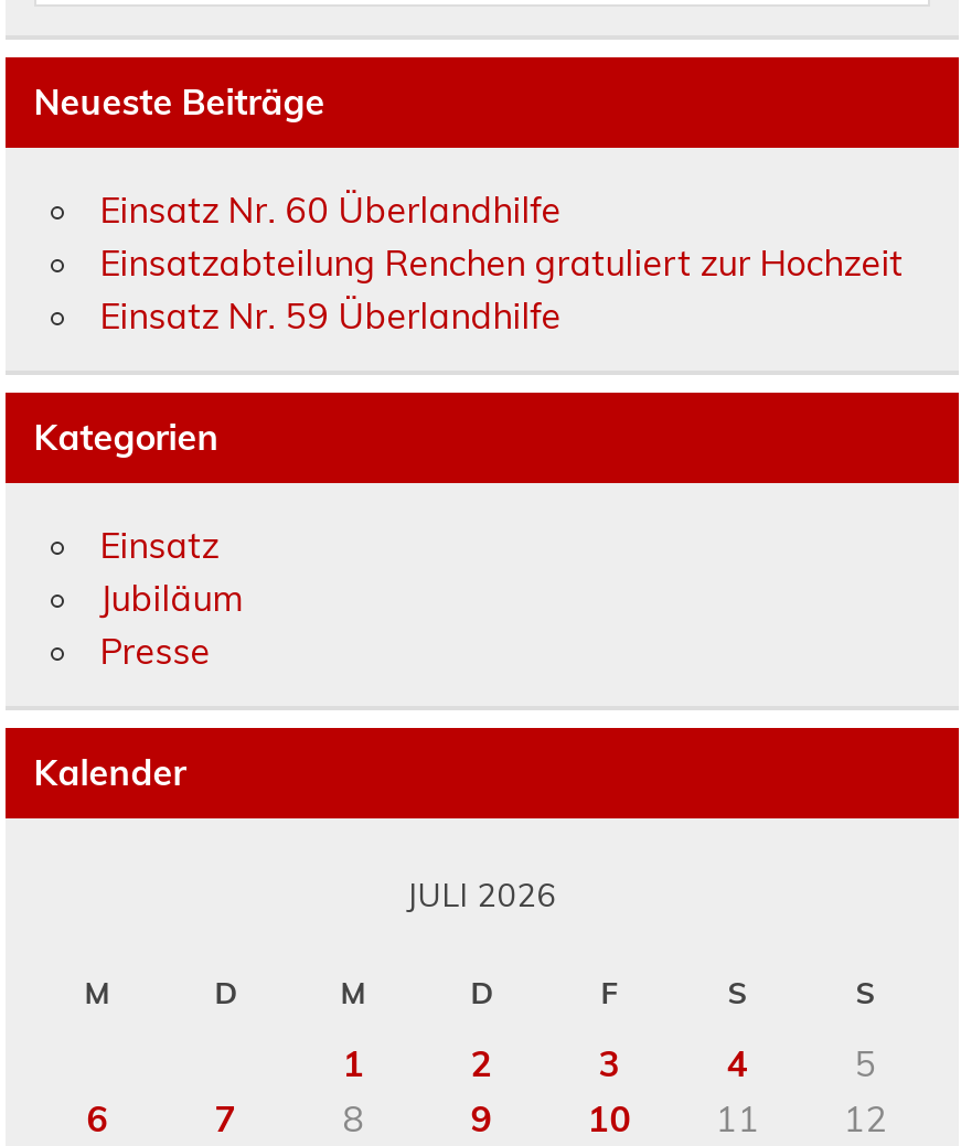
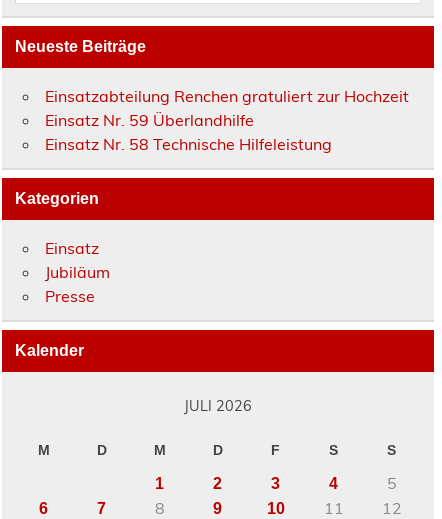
- Einsatz Nr. 60 Überlandhilfe

moved up: Einsatzabteilung Renchen gratuliert zur Hochzeit | Einsatz Nr. 59 Überlandhilfe

+ Einsatz Nr. 58 Technische Hilfeleistung
